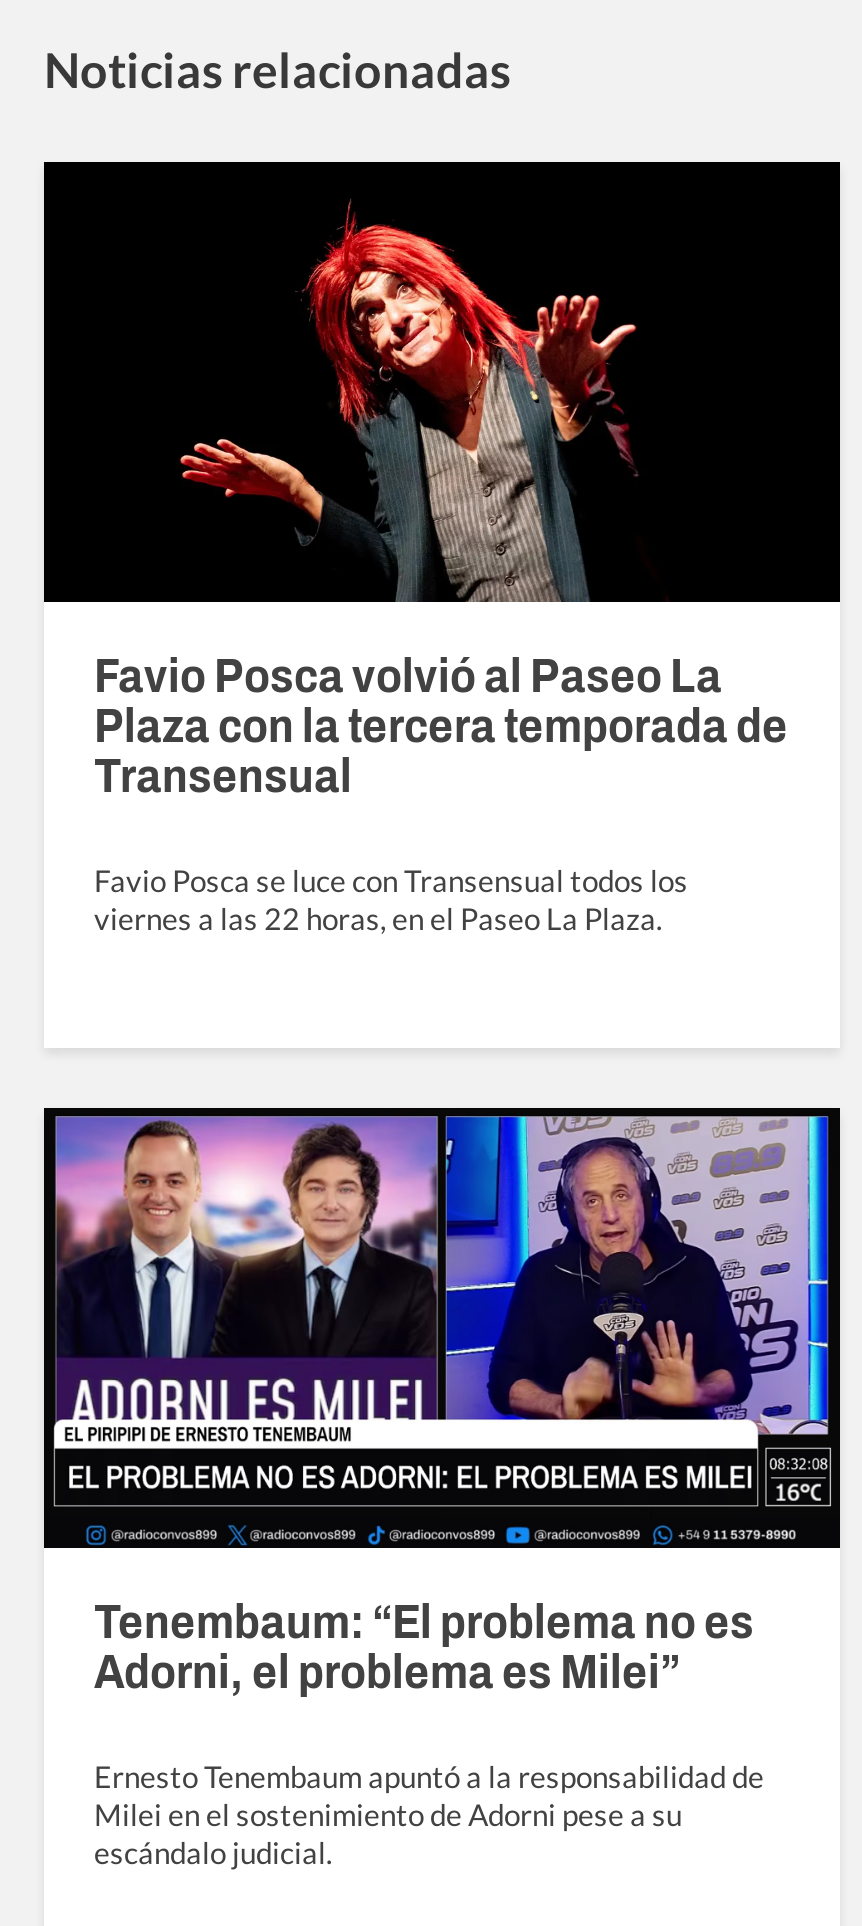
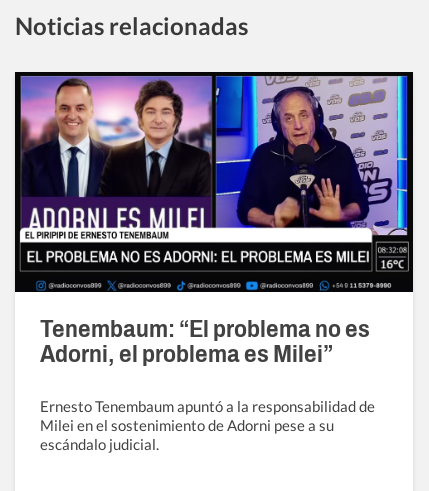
- [image]
- Favio Posca volvió al Paseo La
- Plaza con la tercera temporada de
- Transensual
- Favio Posca se luce con Transensual todos los
- viernes a las 22 horas, en el Paseo La Plaza.
